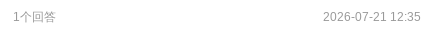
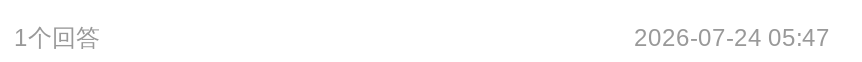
- 2026-07-21 12:35
+ 2026-07-24 05:47
